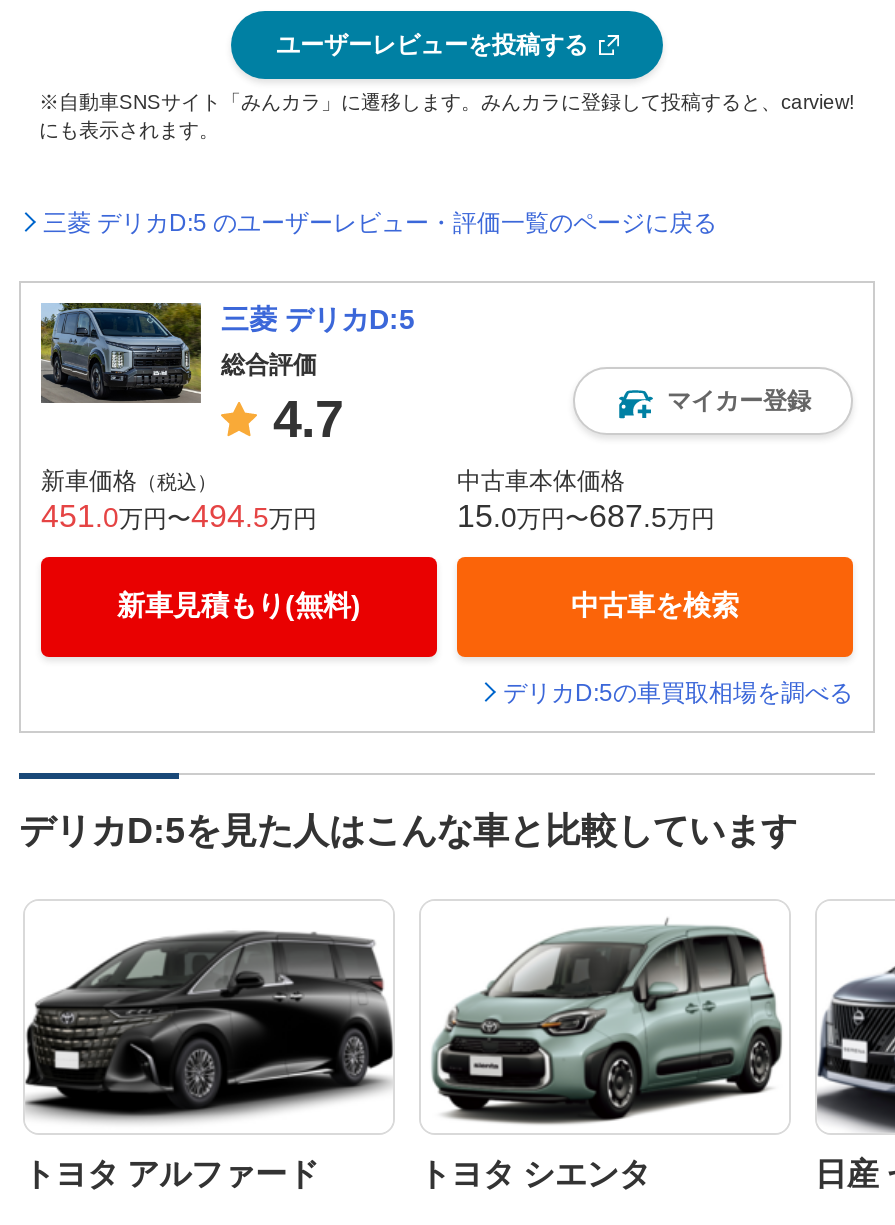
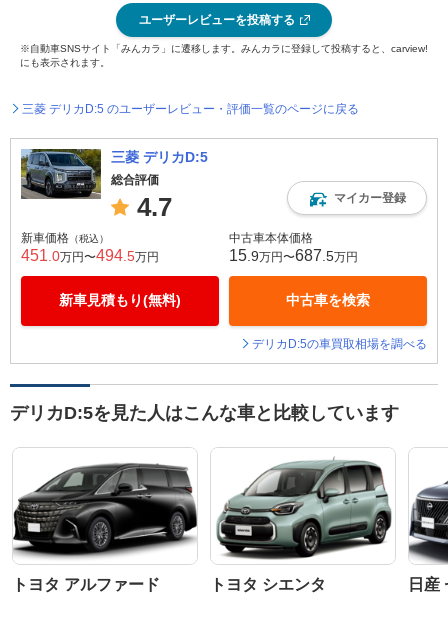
- 15.0万円〜687.5万円
+ 15.9万円〜687.5万円
